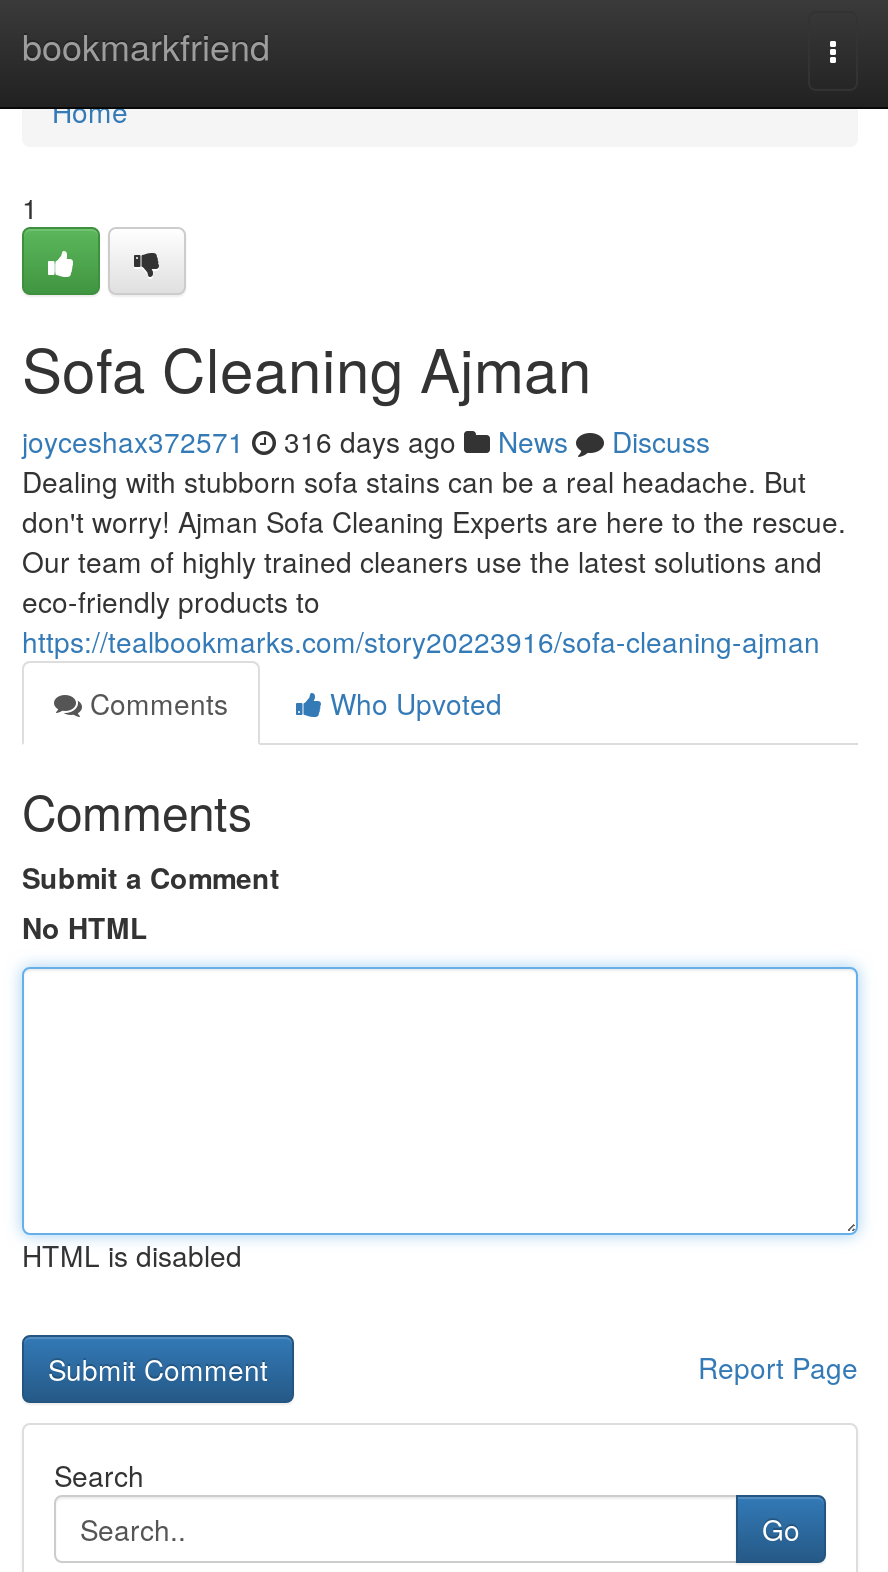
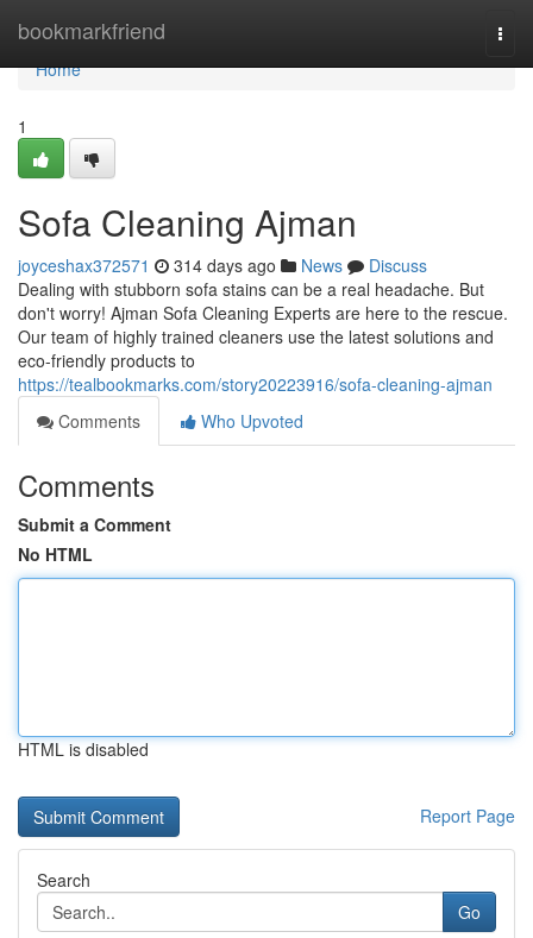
- joyceshax372571 316 days ago News Discuss
+ joyceshax372571 314 days ago News Discuss
